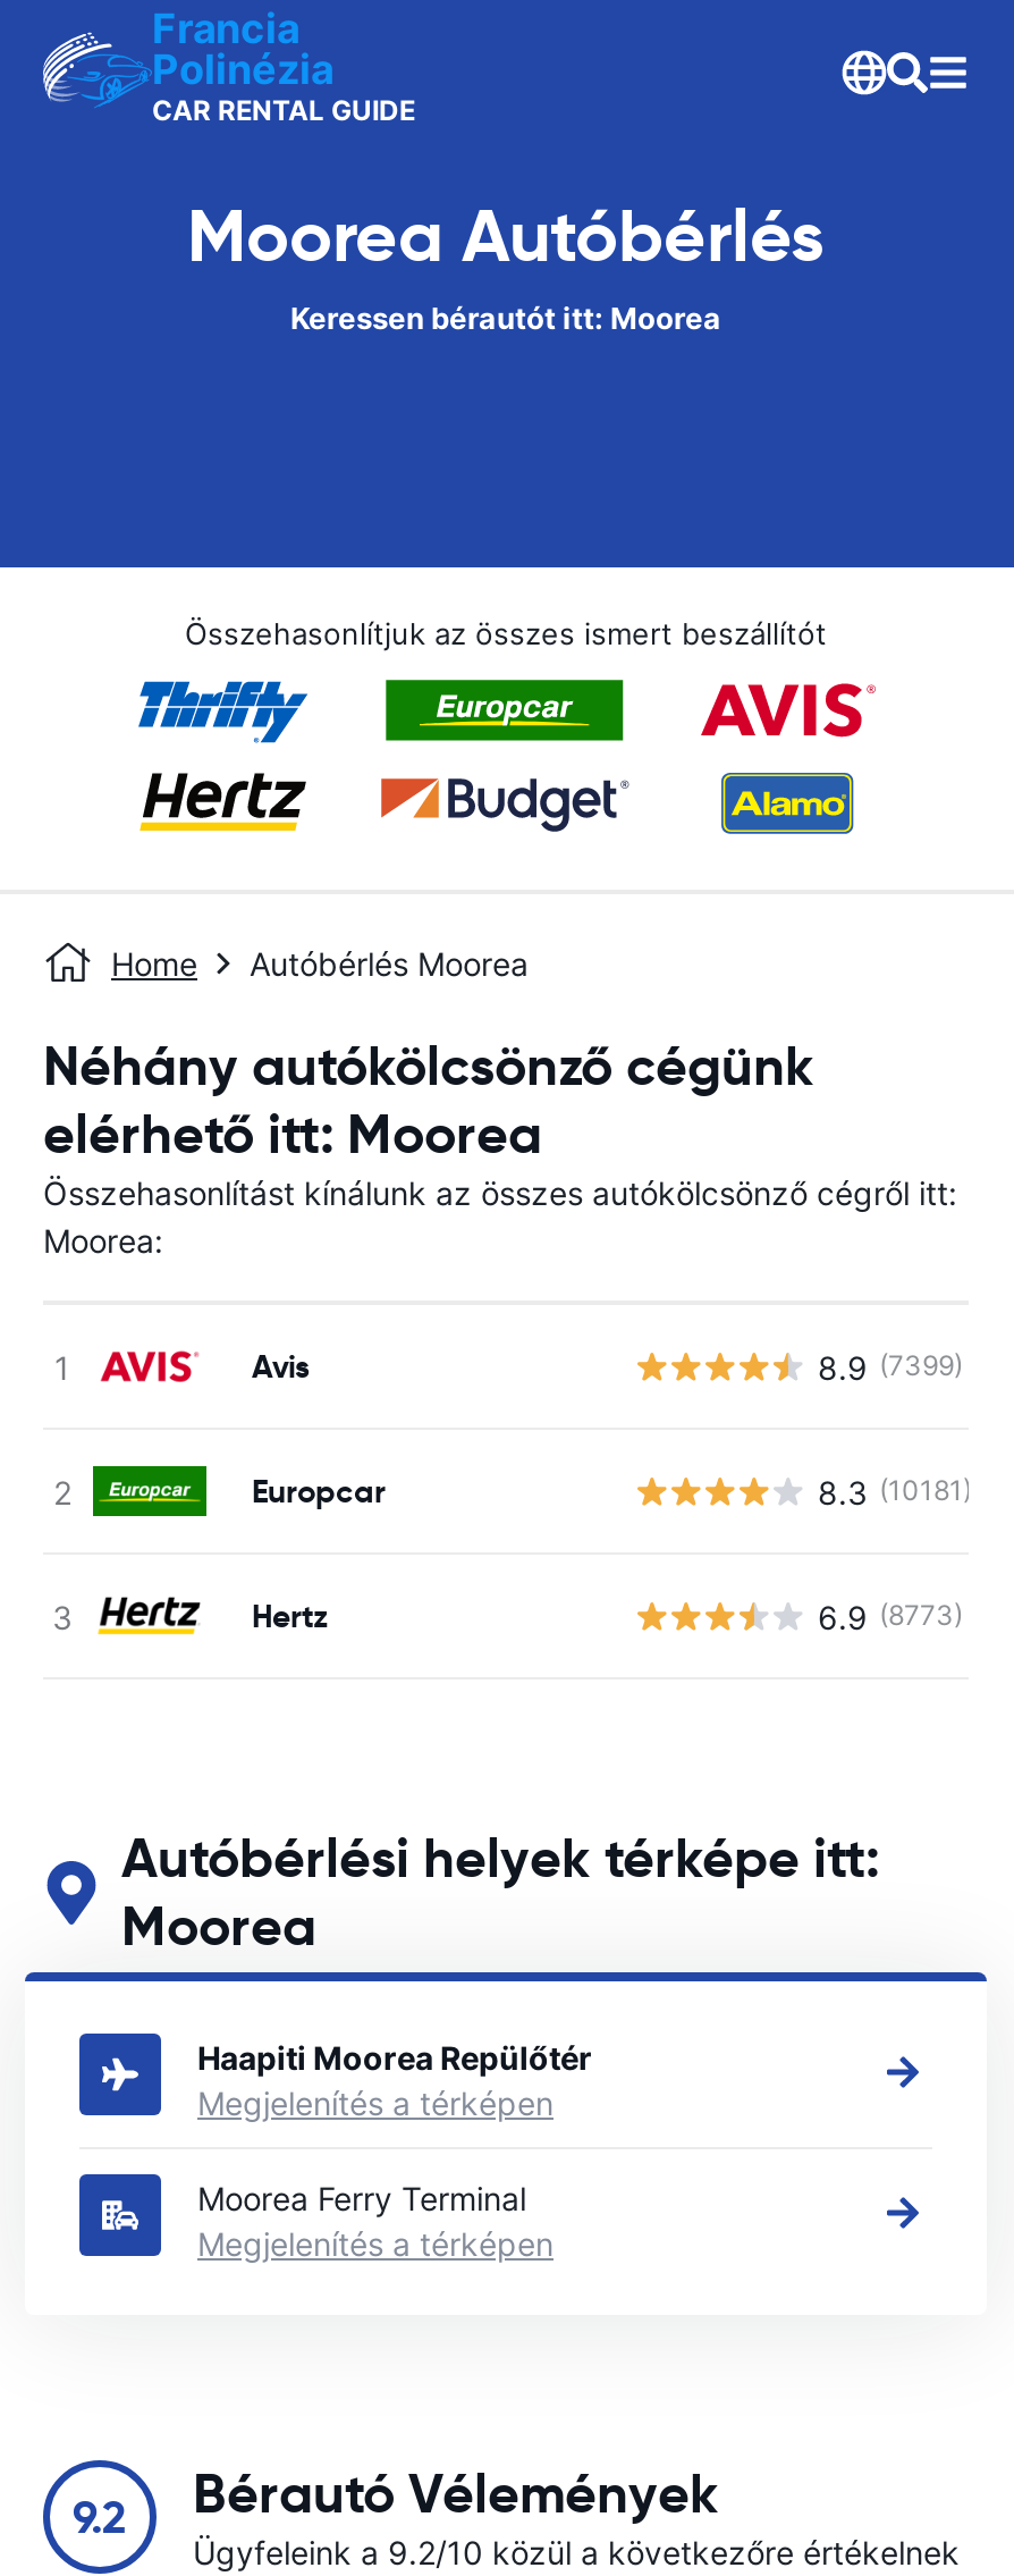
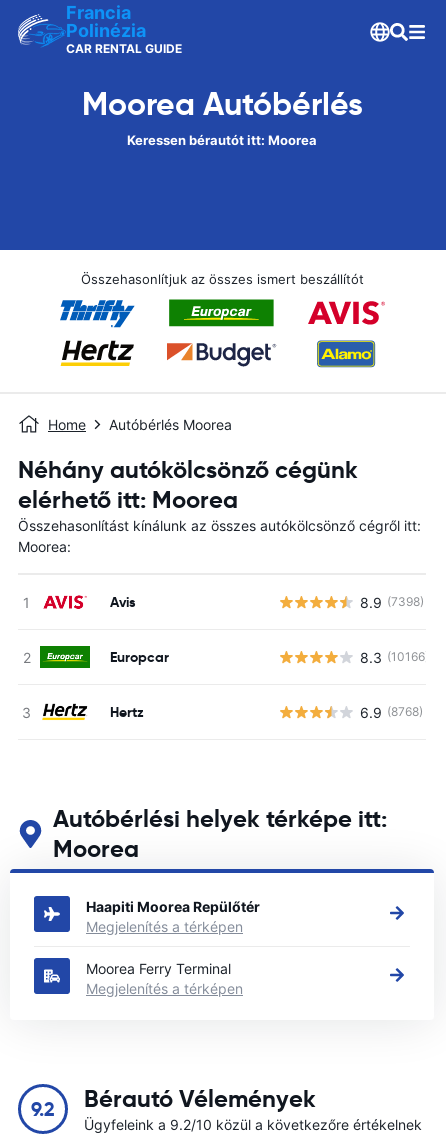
- 8.9 (7399)
+ 8.9 (7398)

- 8.3 (10181)
+ 8.3 (10166)

- 6.9 (8773)
+ 6.9 (8768)
